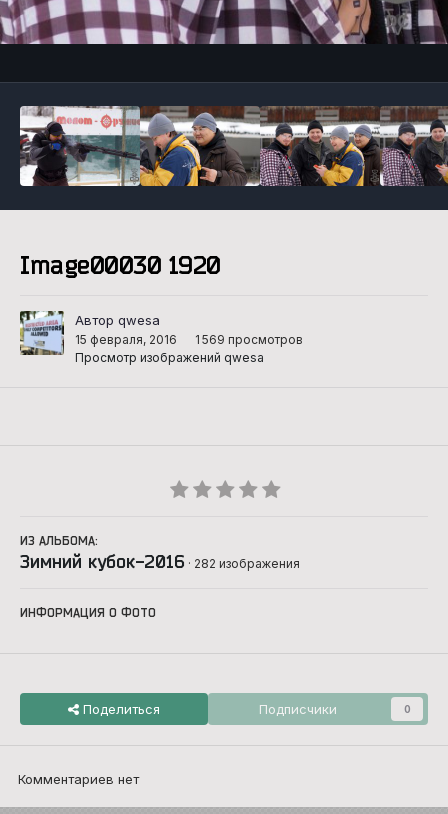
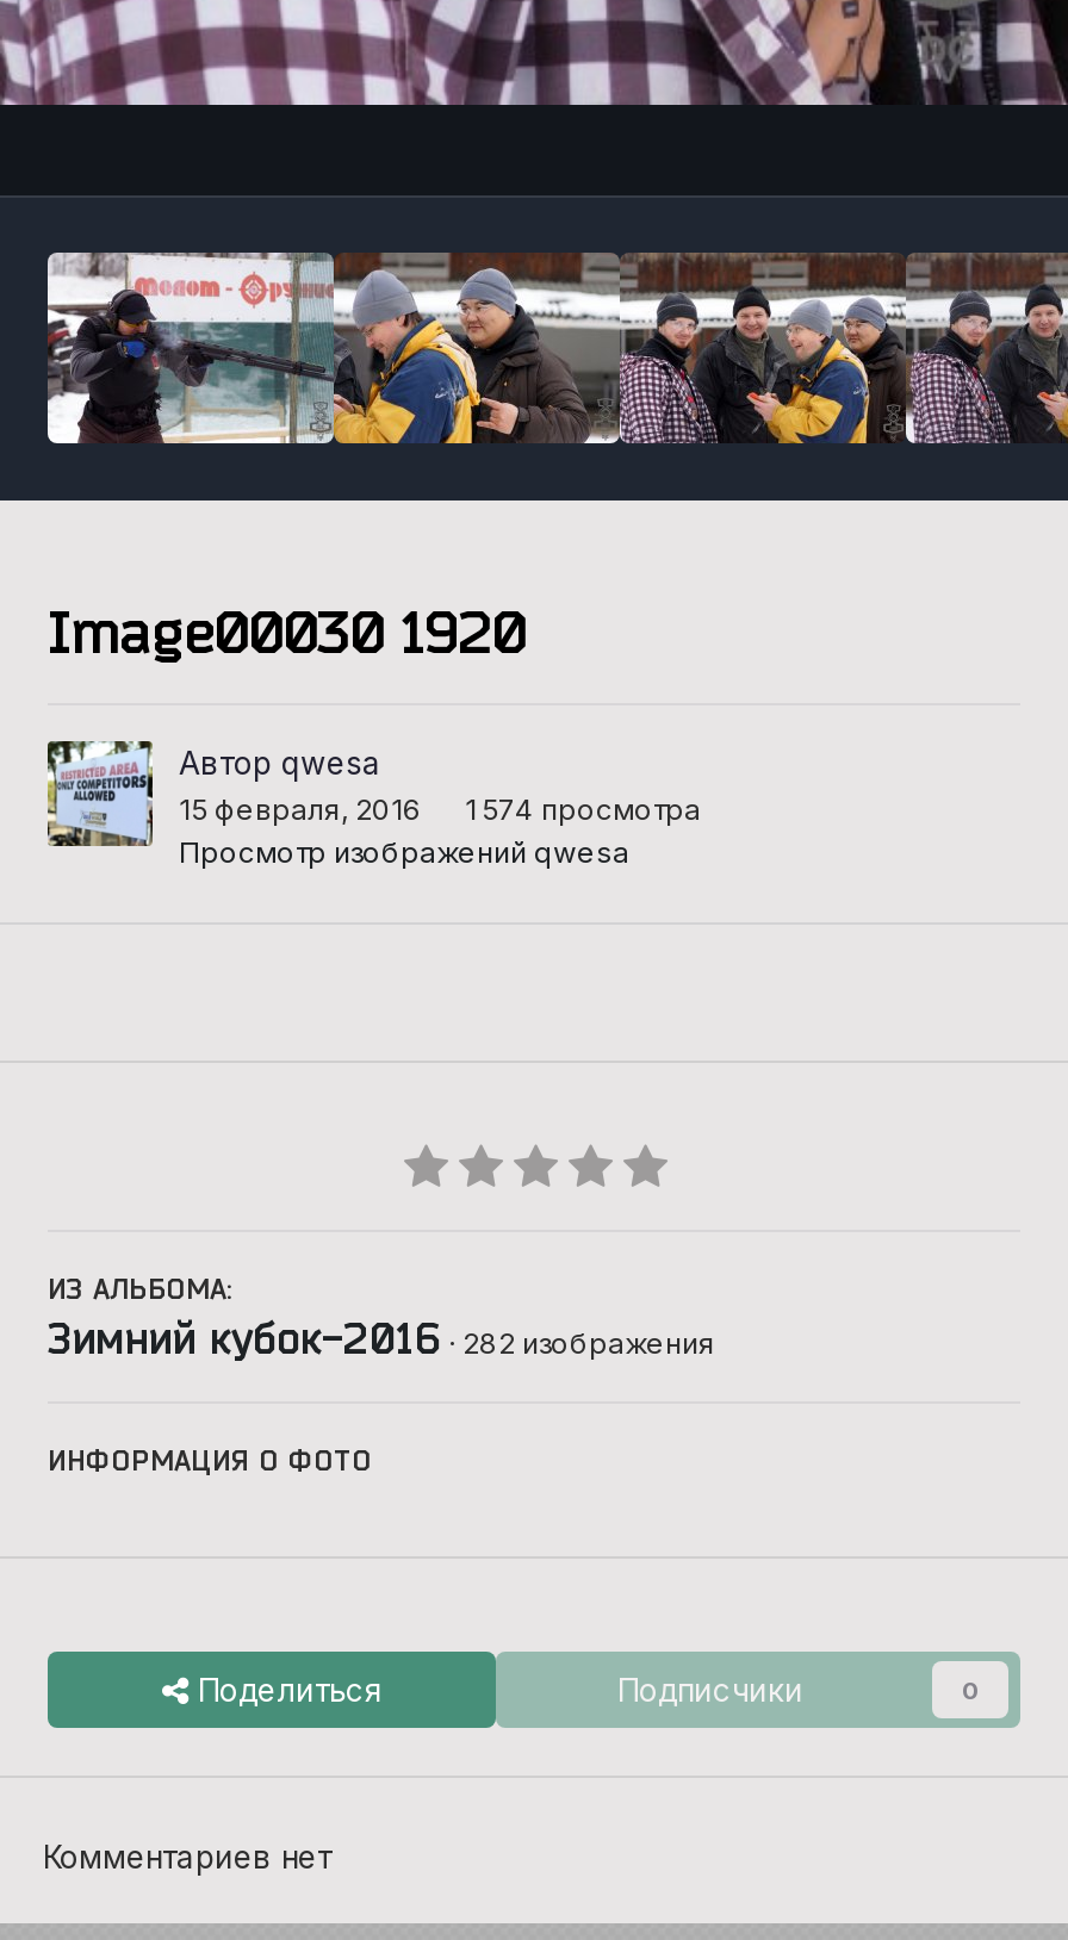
- 15 февраля, 2016 1 569 просмотров
+ 15 февраля, 2016 1 574 просмотра
